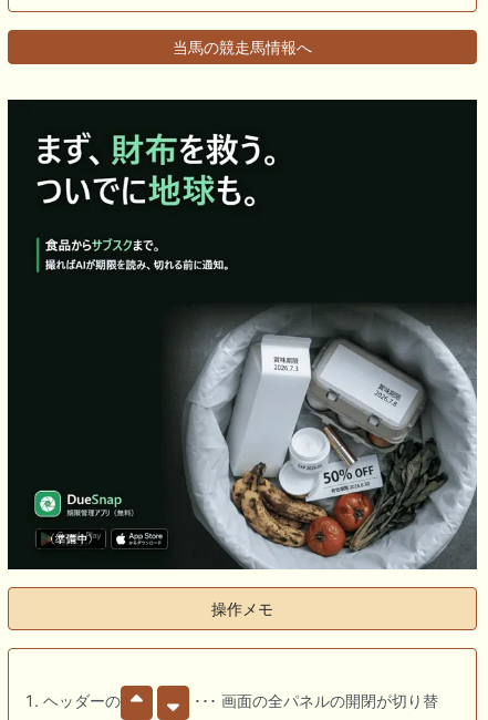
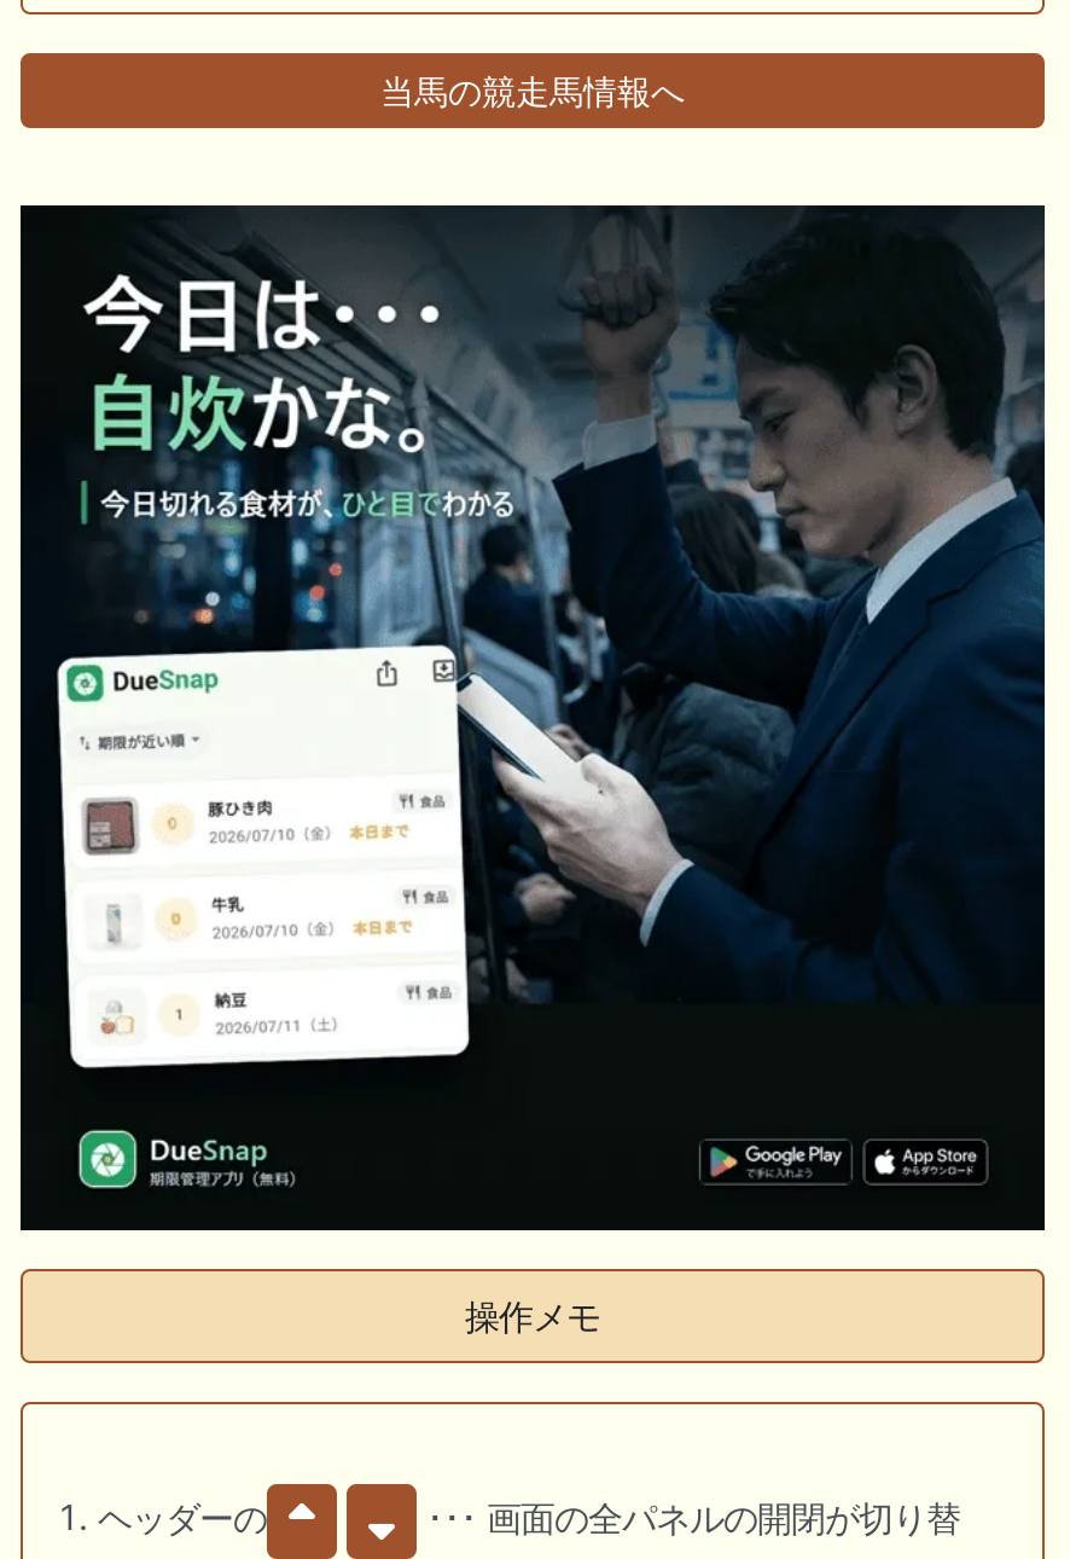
- [image]
+ [image]
